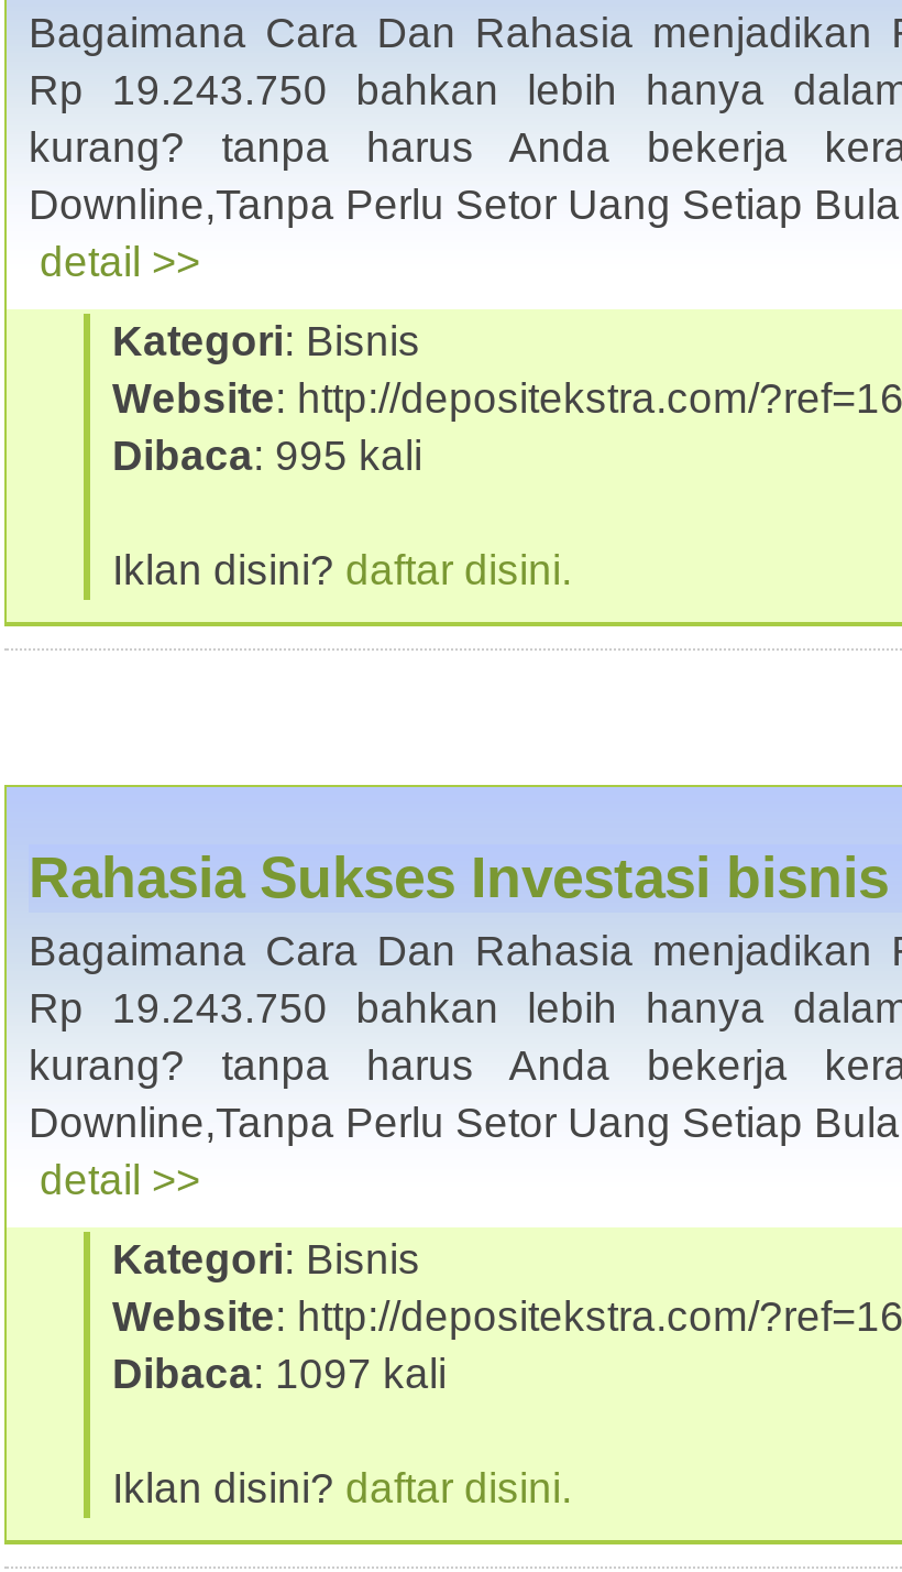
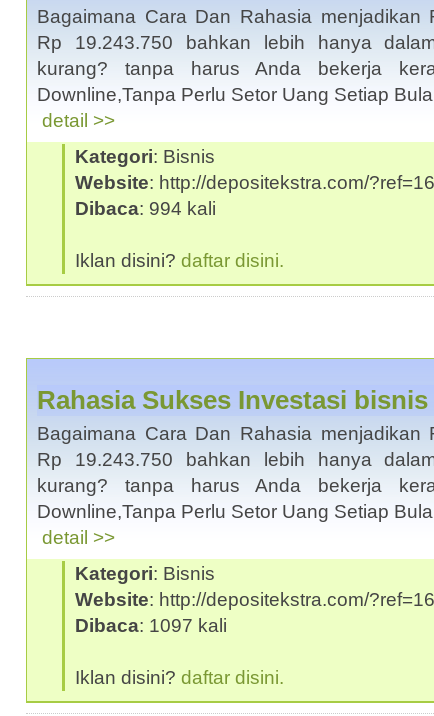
- Dibaca: 995 kali
+ Dibaca: 994 kali
